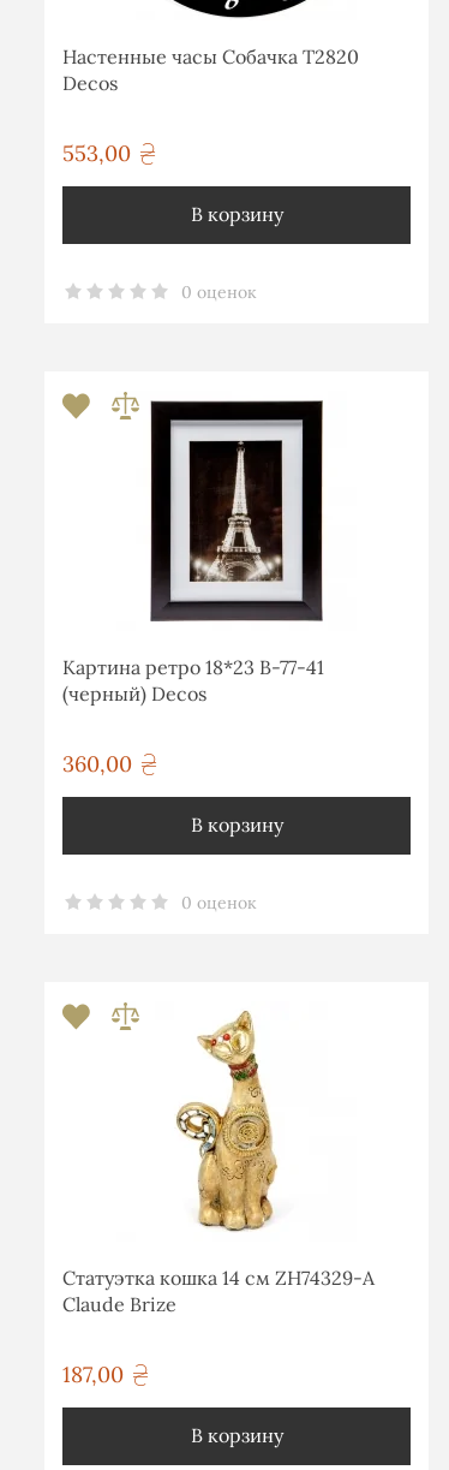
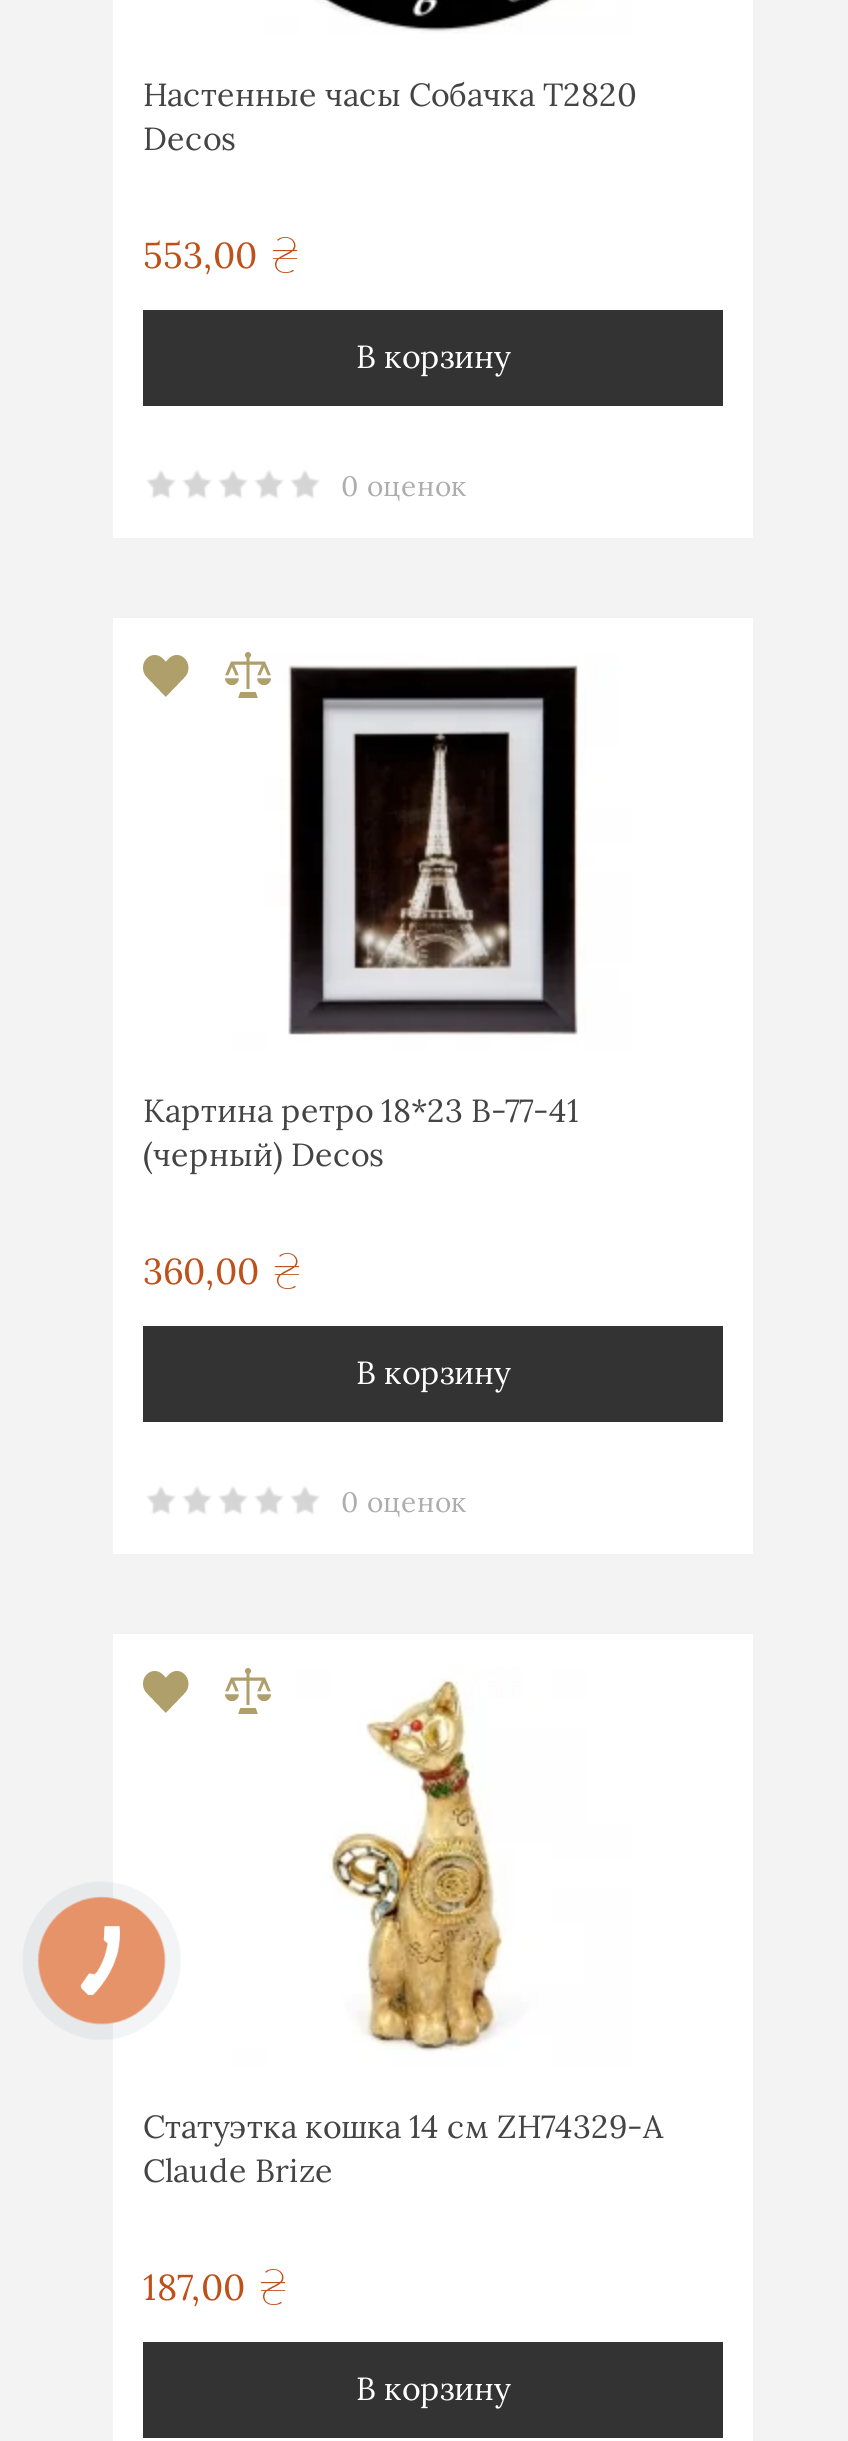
+ [image]
